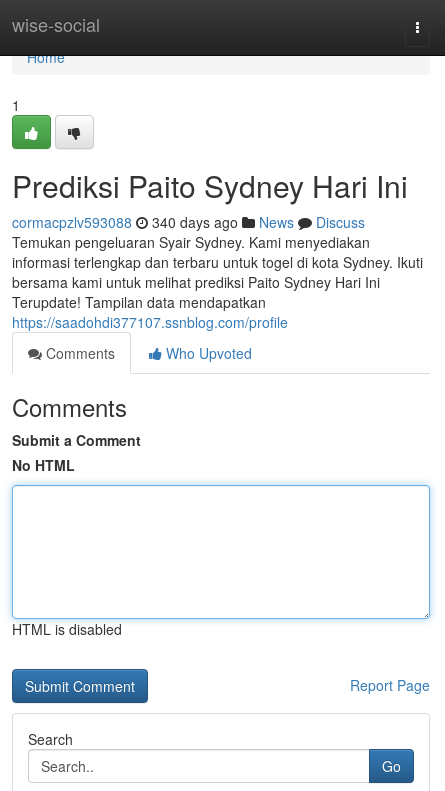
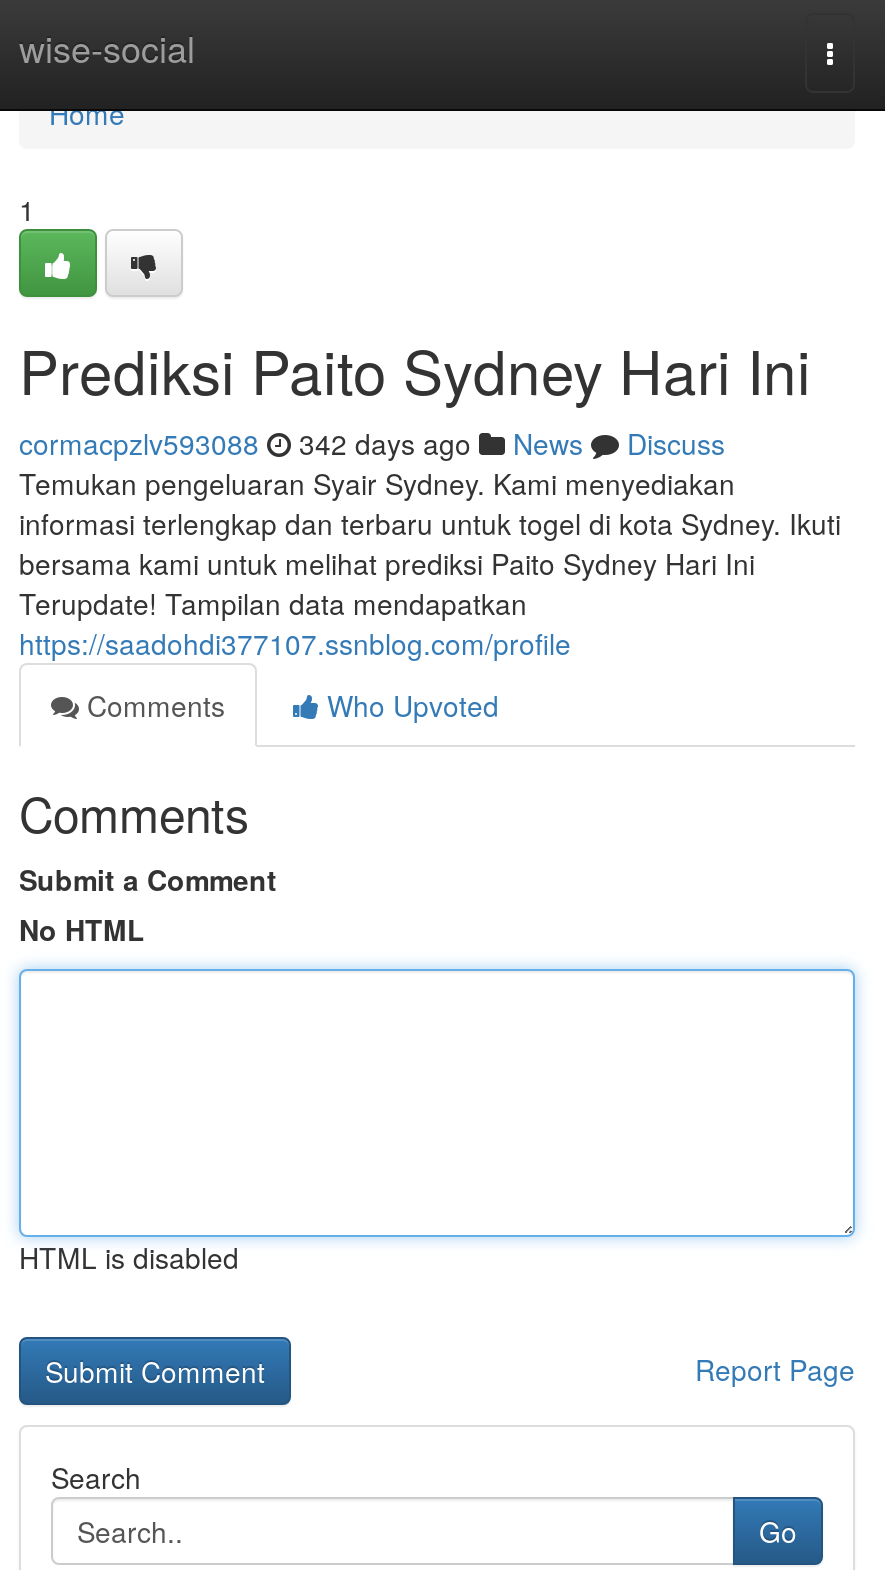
- cormacpzlv593088 340 days ago News Discuss
+ cormacpzlv593088 342 days ago News Discuss
